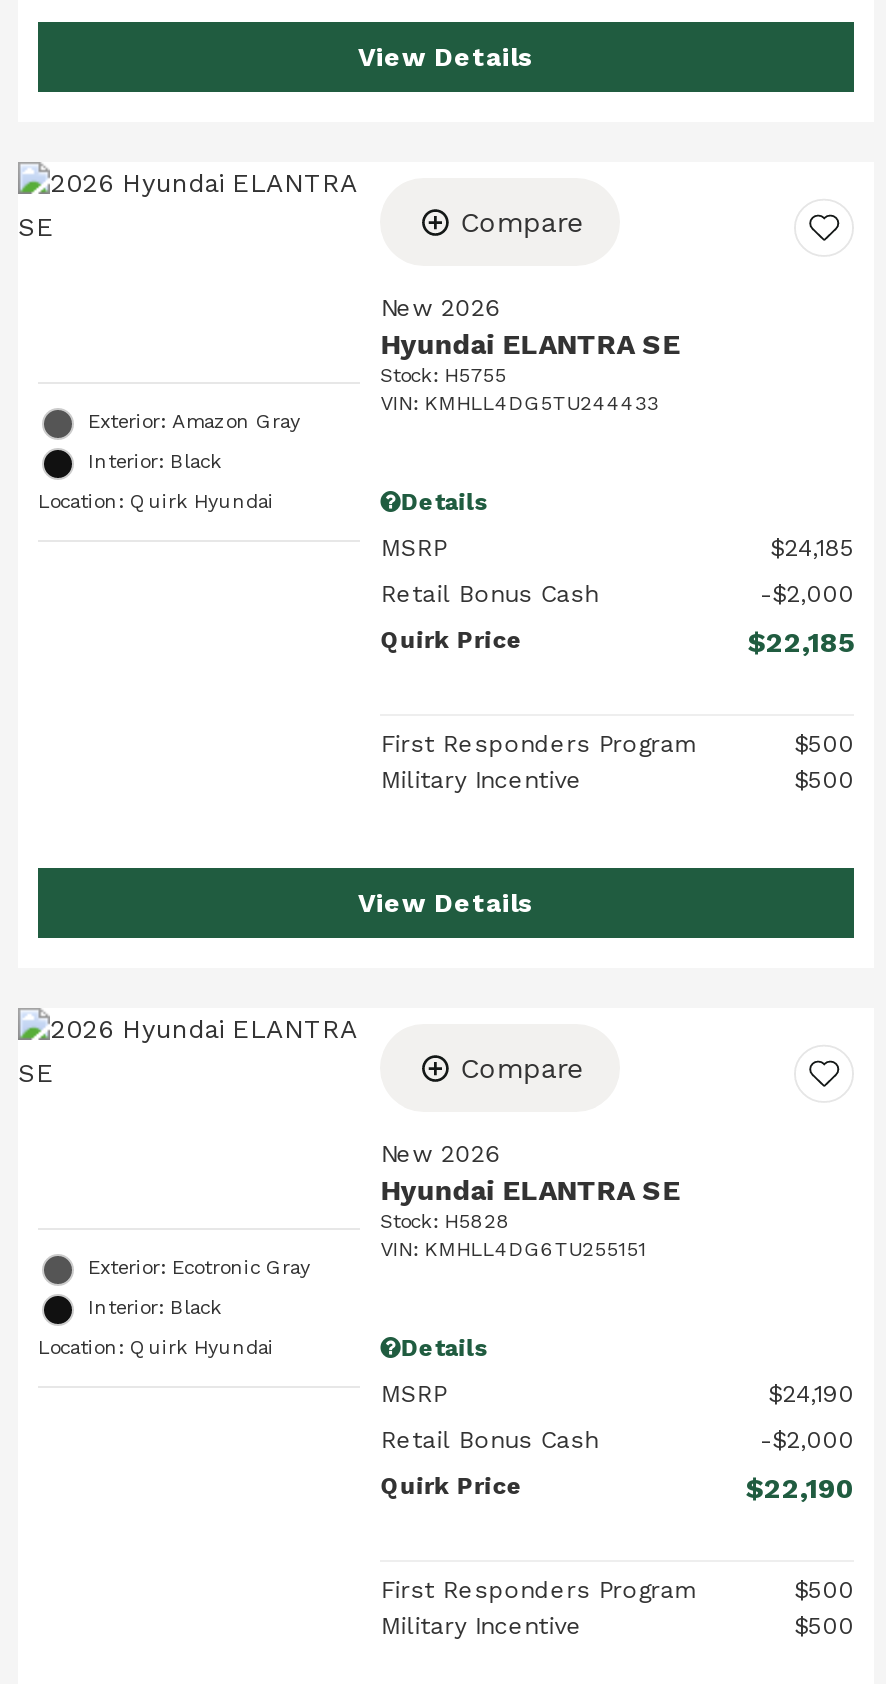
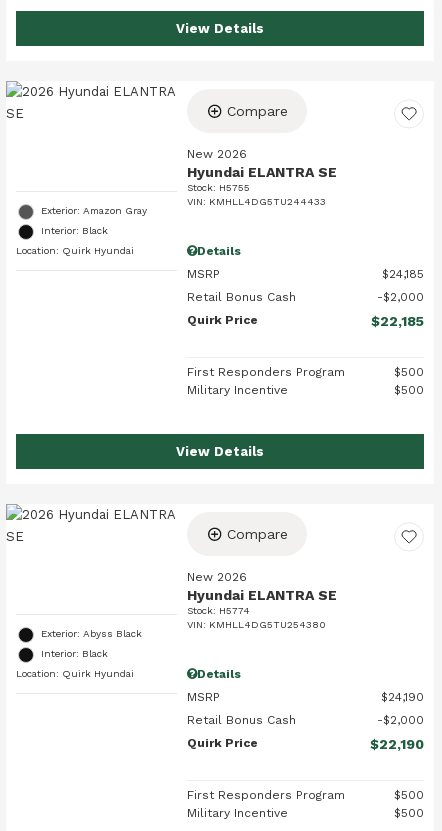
- Stock: H5828
+ Stock: H5774

- VIN: KMHLL4DG6TU255151
+ VIN: KMHLL4DG5TU254380

- Exterior: Ecotronic Gray
+ Exterior: Abyss Black
